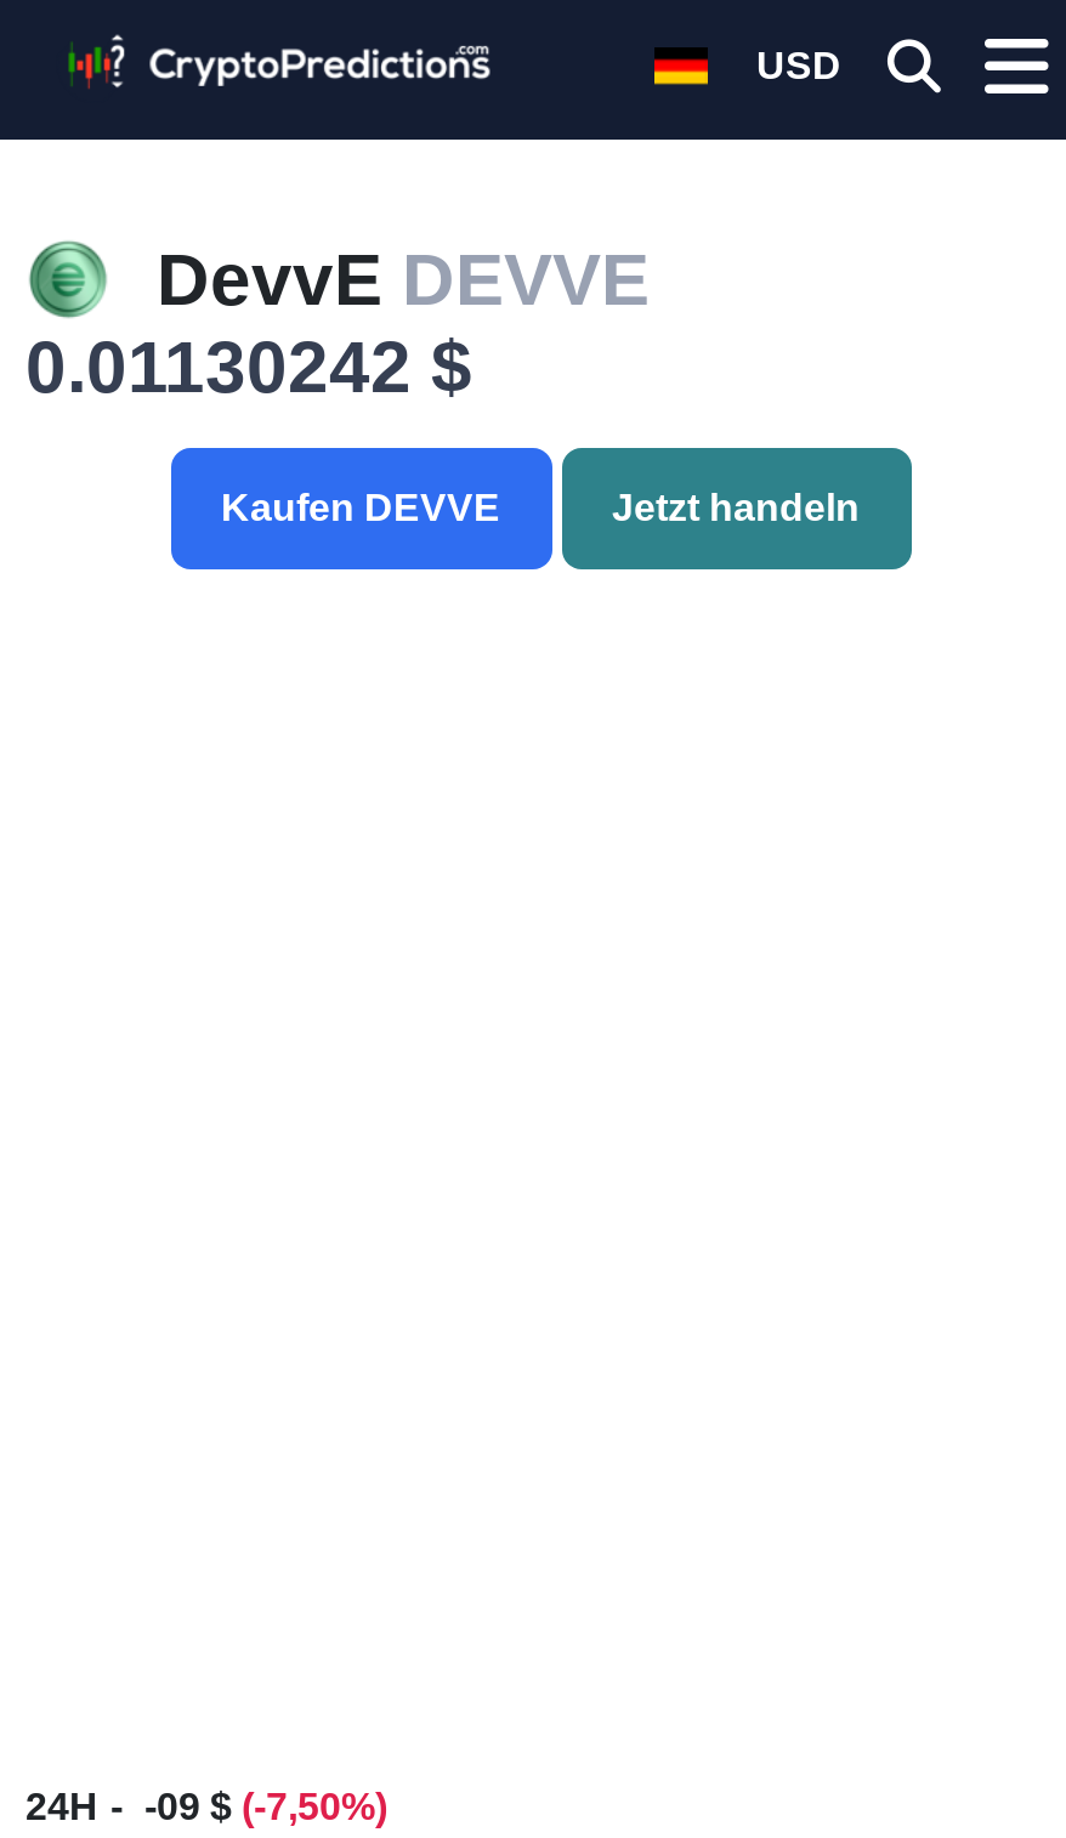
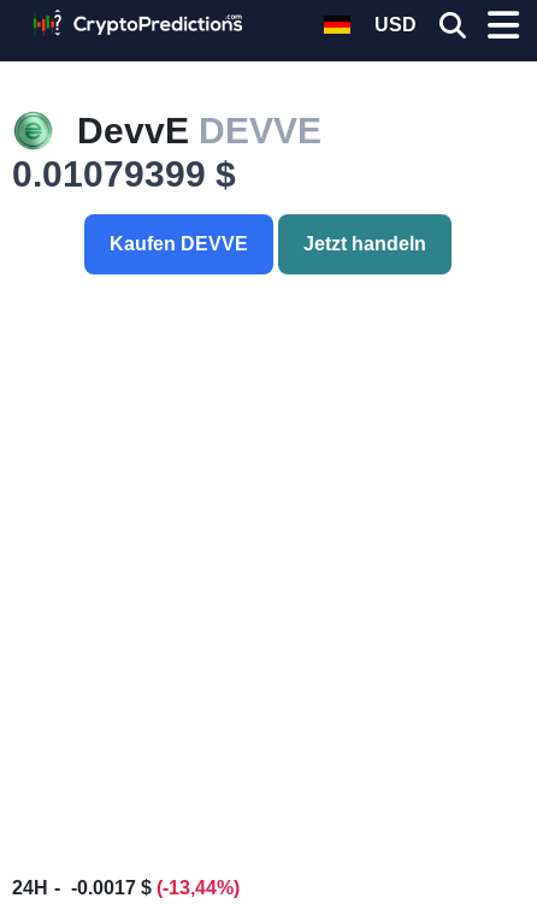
- 0.01130242 $
+ 0.01079399 $

- 24H -09 $(-7,50%)
+ 24H -0.0017 $(-13,44%)
